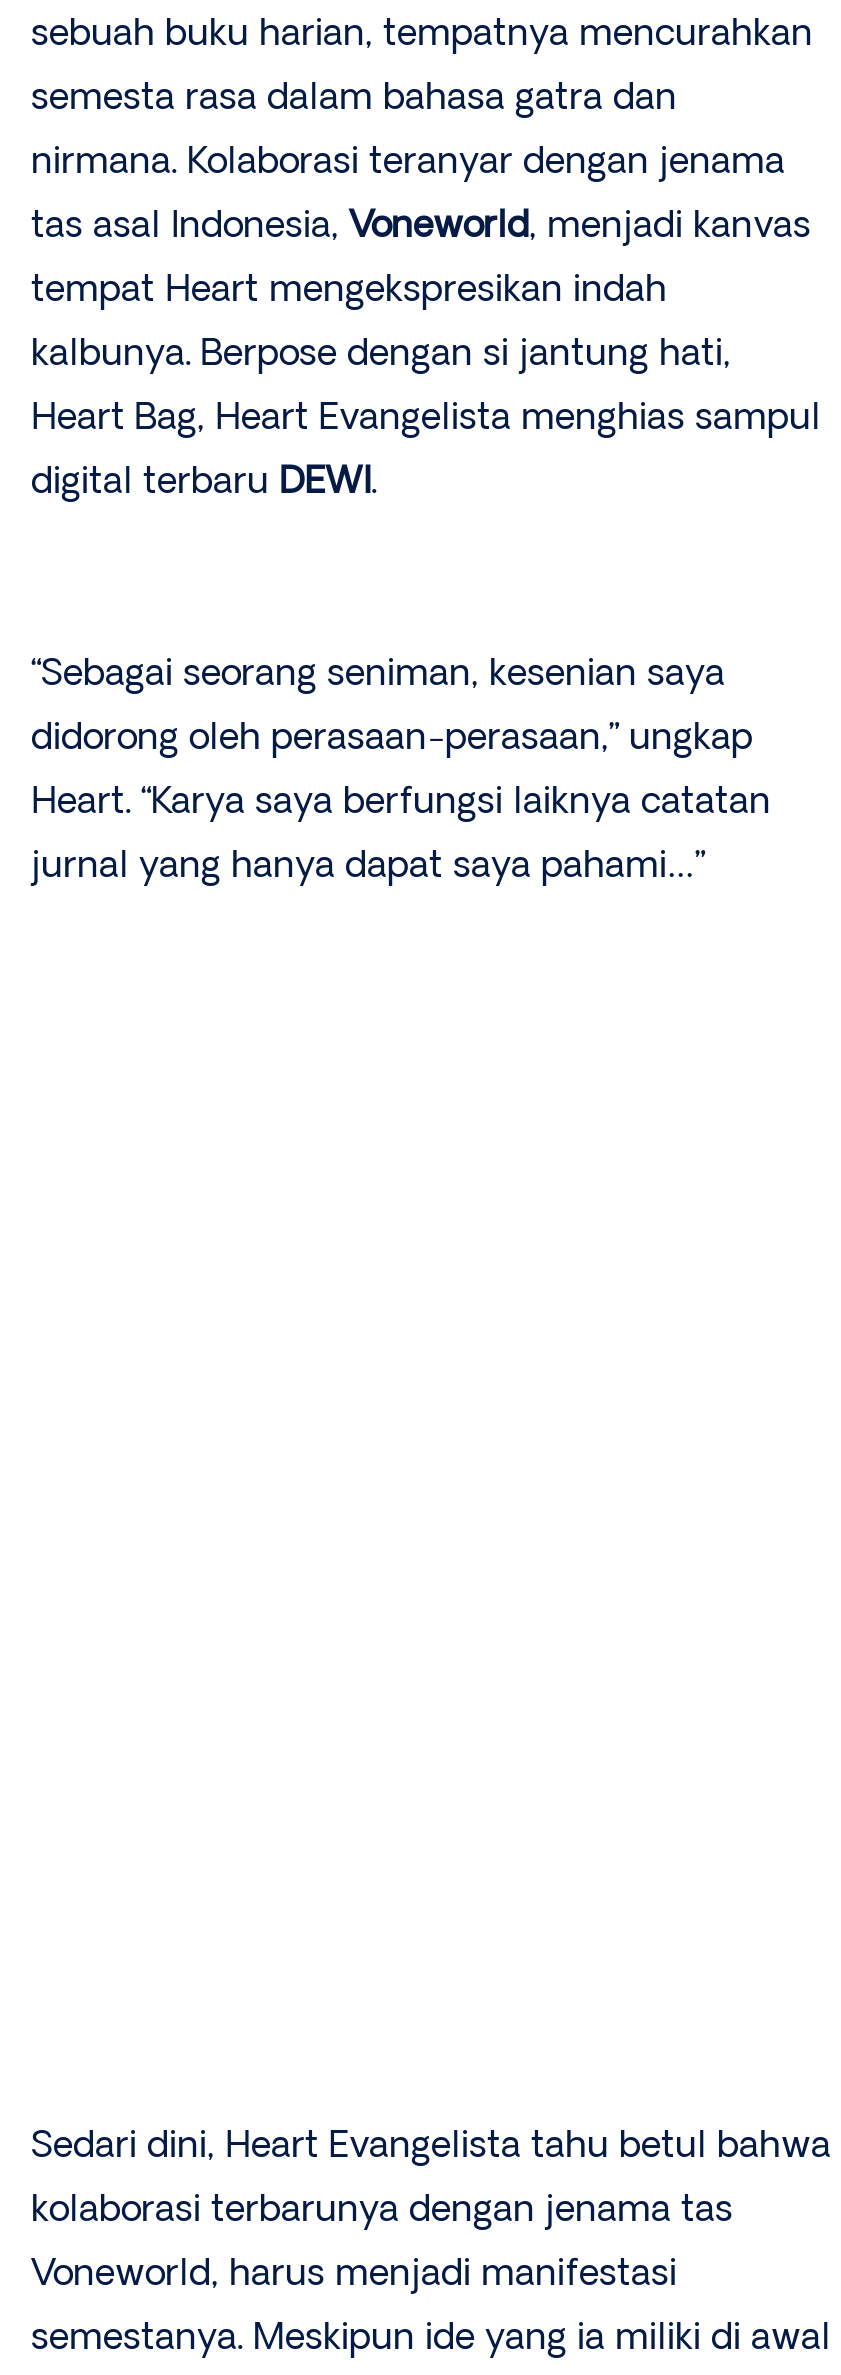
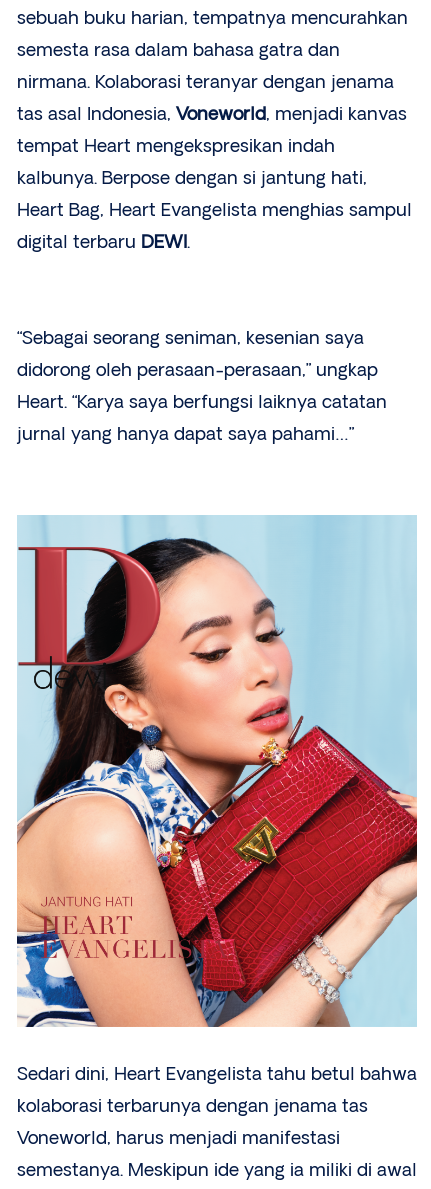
+ [image]
